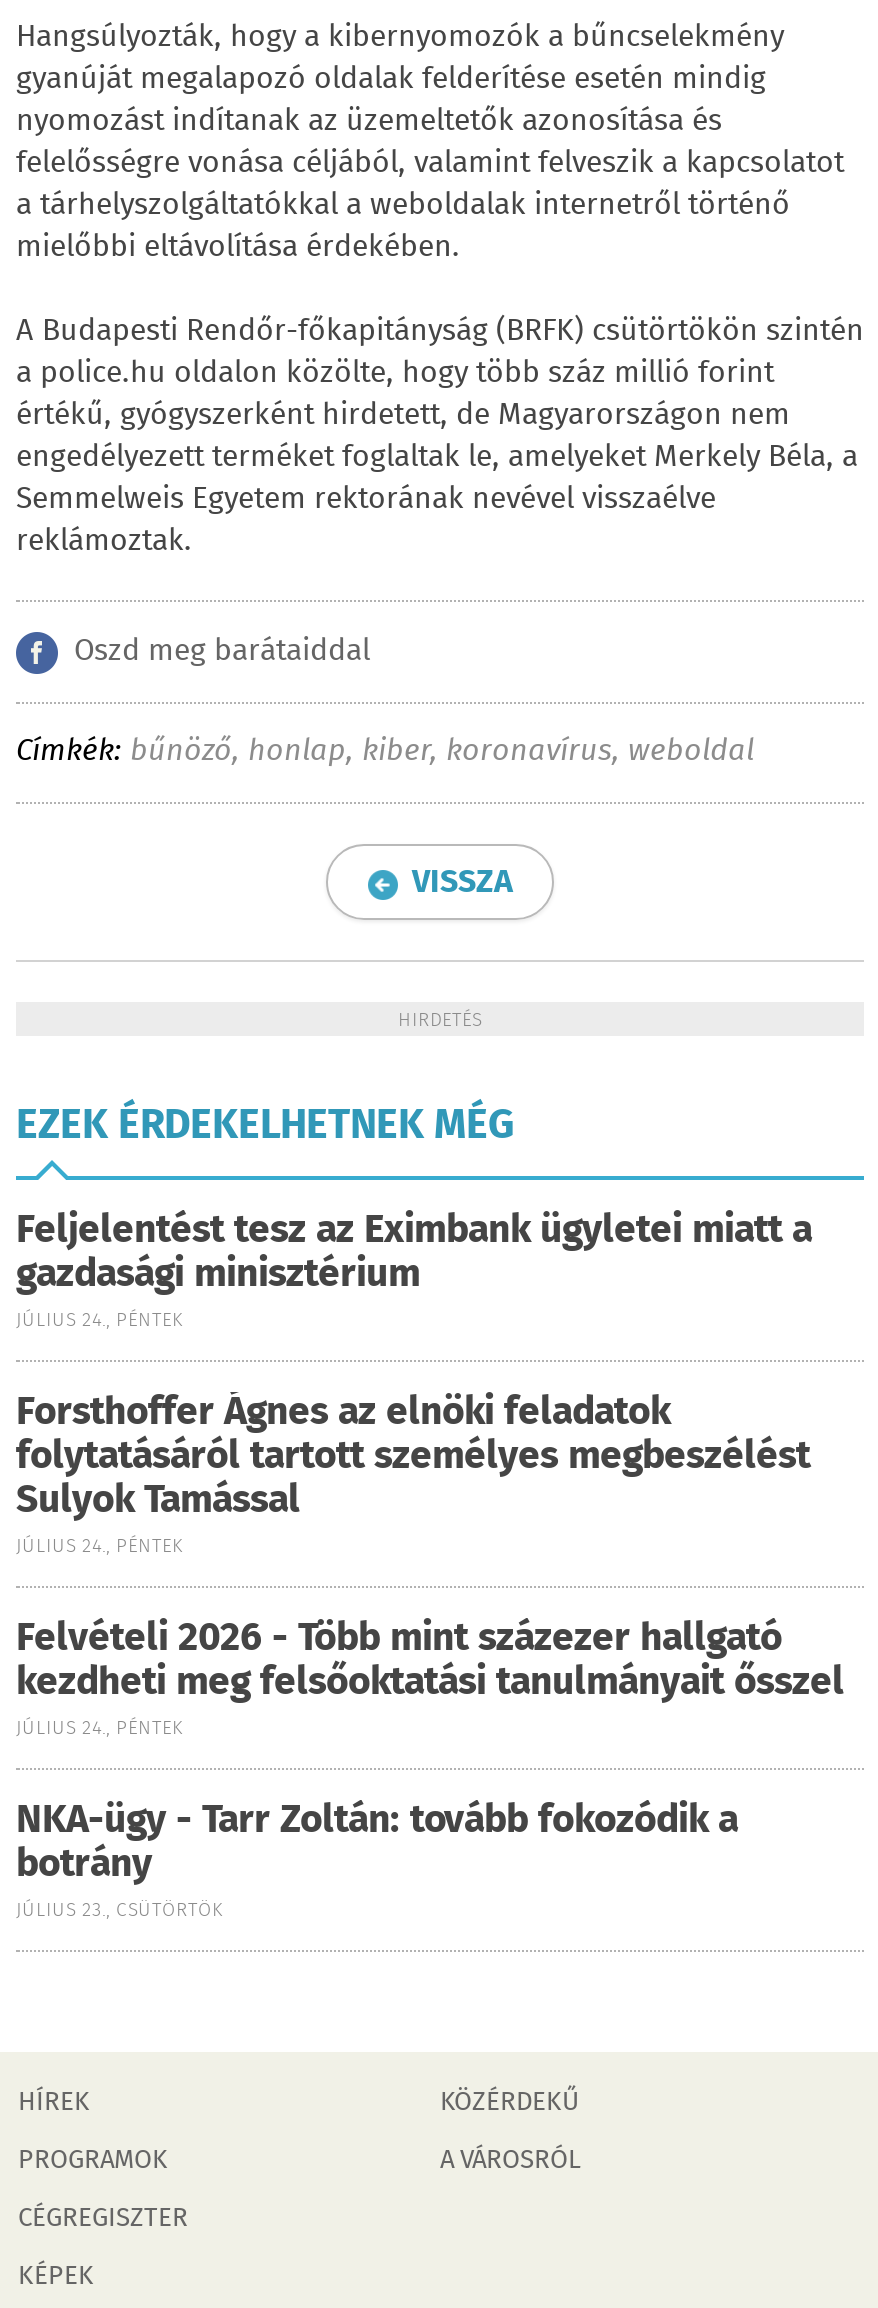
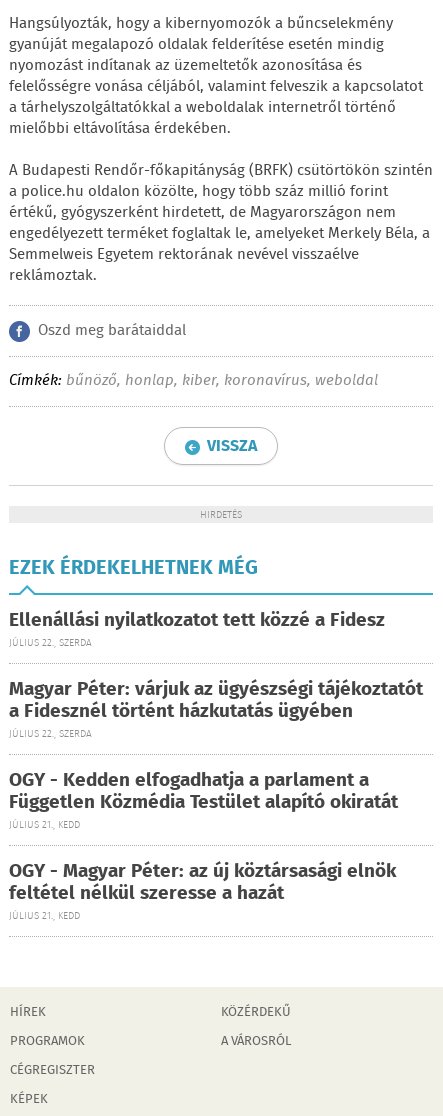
- Feljelentést tesz az Eximbank ügyletei miatt a
- gazdasági minisztérium
- JÚLIUS 24., PÉNTEK
+ Ellenállási nyilatkozatot tett közzé a Fidesz
+ JÚLIUS 22., SZERDA

- Forsthoffer Ágnes az elnöki feladatok
- folytatásáról tartott személyes megbeszélést
- Sulyok Tamással
- JÚLIUS 24., PÉNTEK
+ Magyar Péter: várjuk az ügyészségi tájékoztatót
+ a Fidesznél történt házkutatás ügyében
+ JÚLIUS 22., SZERDA

- Felvételi 2026 - Több mint százezer hallgató
- kezdheti meg felsőoktatási tanulmányait ősszel
- JÚLIUS 24., PÉNTEK
+ OGY - Kedden elfogadhatja a parlament a
+ Független Közmédia Testület alapító okiratát
+ JÚLIUS 21., KEDD

- NKA-ügy - Tarr Zoltán: tovább fokozódik a
- botrány
- JÚLIUS 23., CSÜTÖRTÖK
+ OGY - Magyar Péter: az új köztársasági elnök
+ feltétel nélkül szeresse a hazát
+ JÚLIUS 21., KEDD
